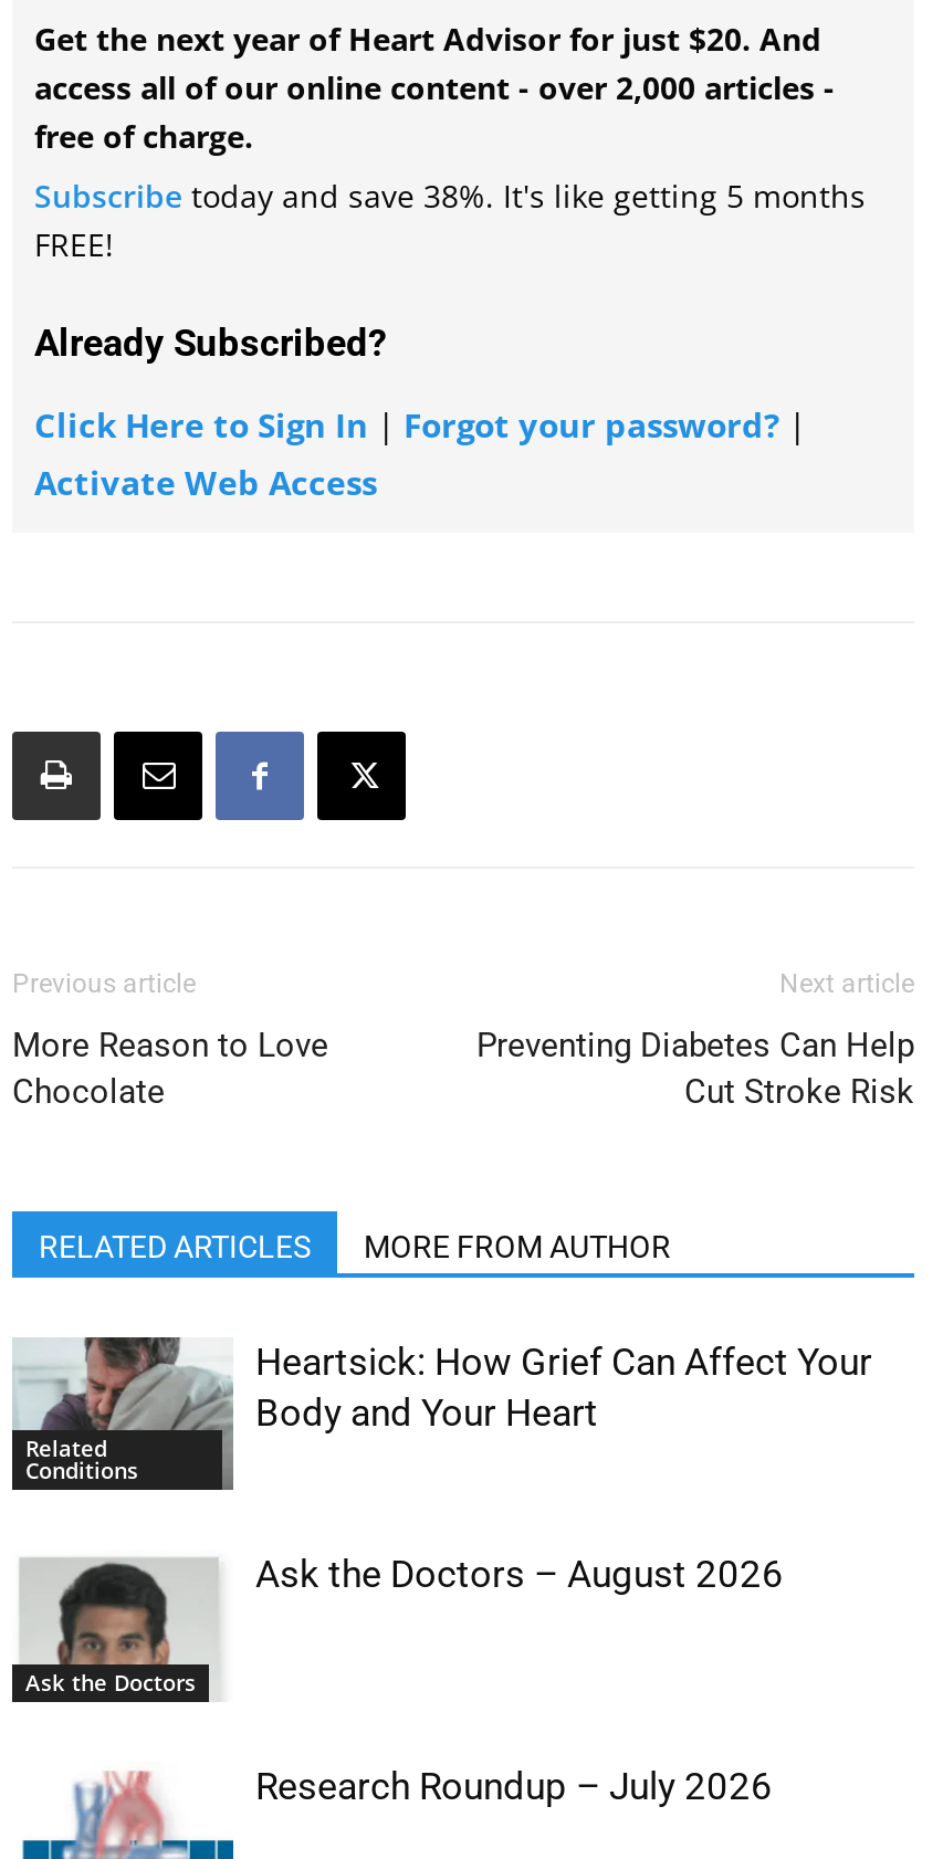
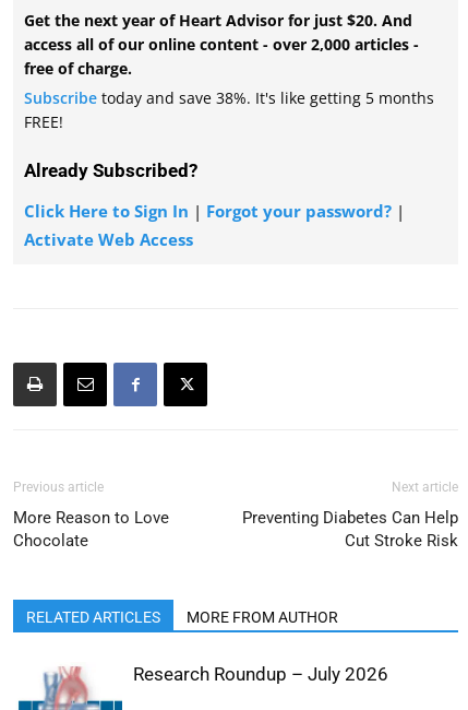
- [image]
- Related
- Conditions

- Heartsick: How Grief Can Affect Your
- Body and Your Heart

- [image]
- Ask the Doctors

- Ask the Doctors – August 2026
